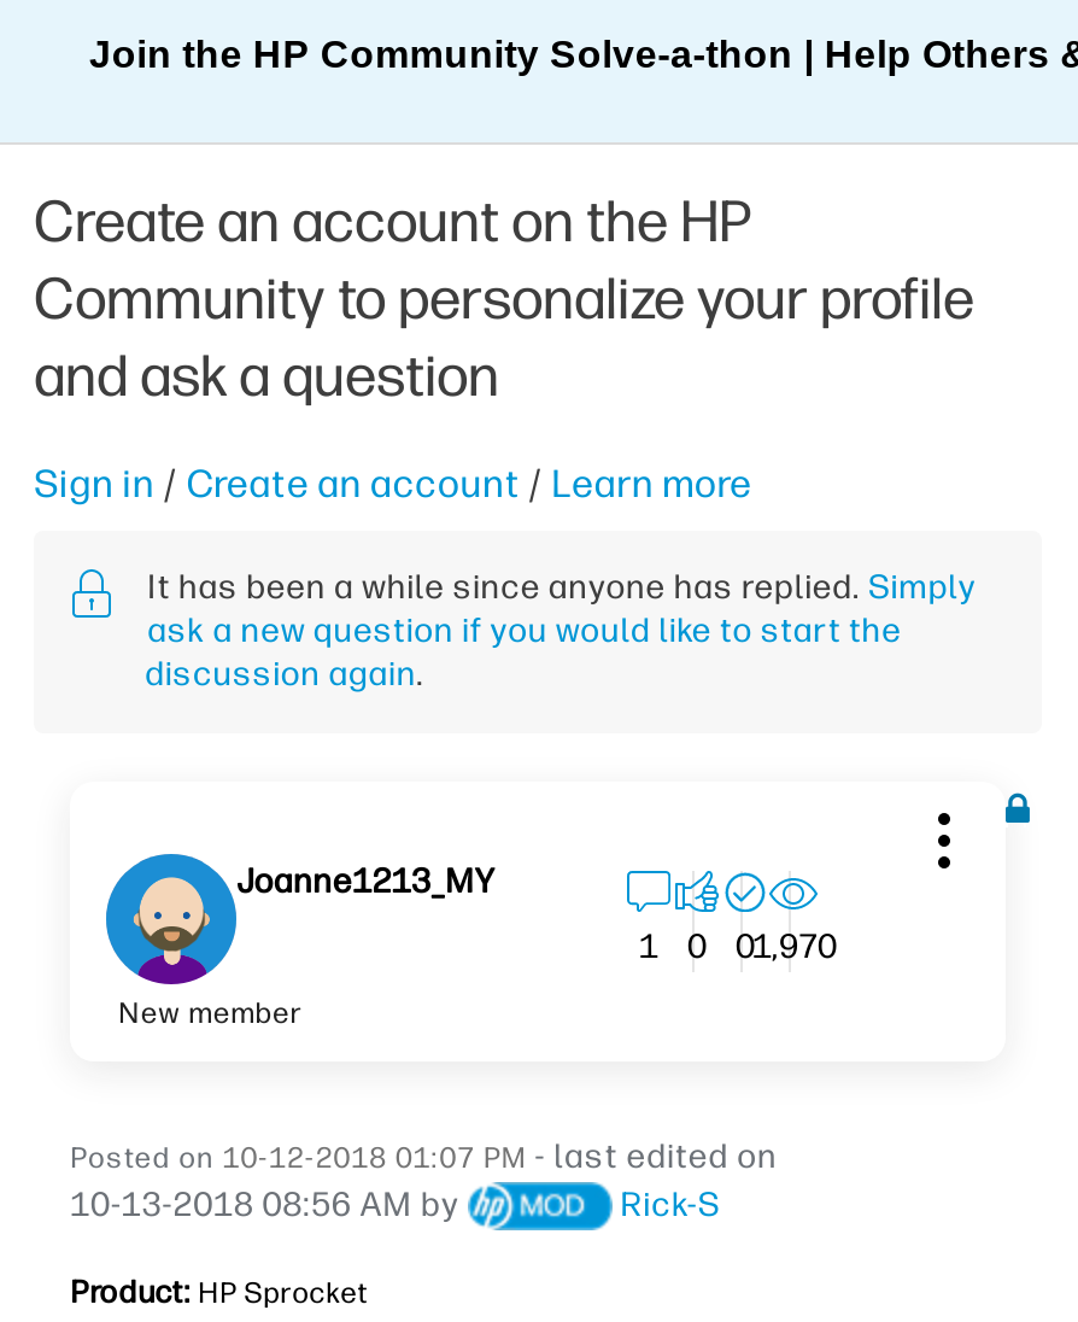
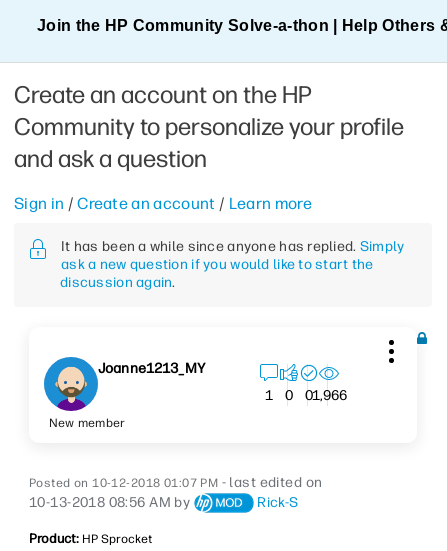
- 1 0 01,970
+ 1 0 01,966
